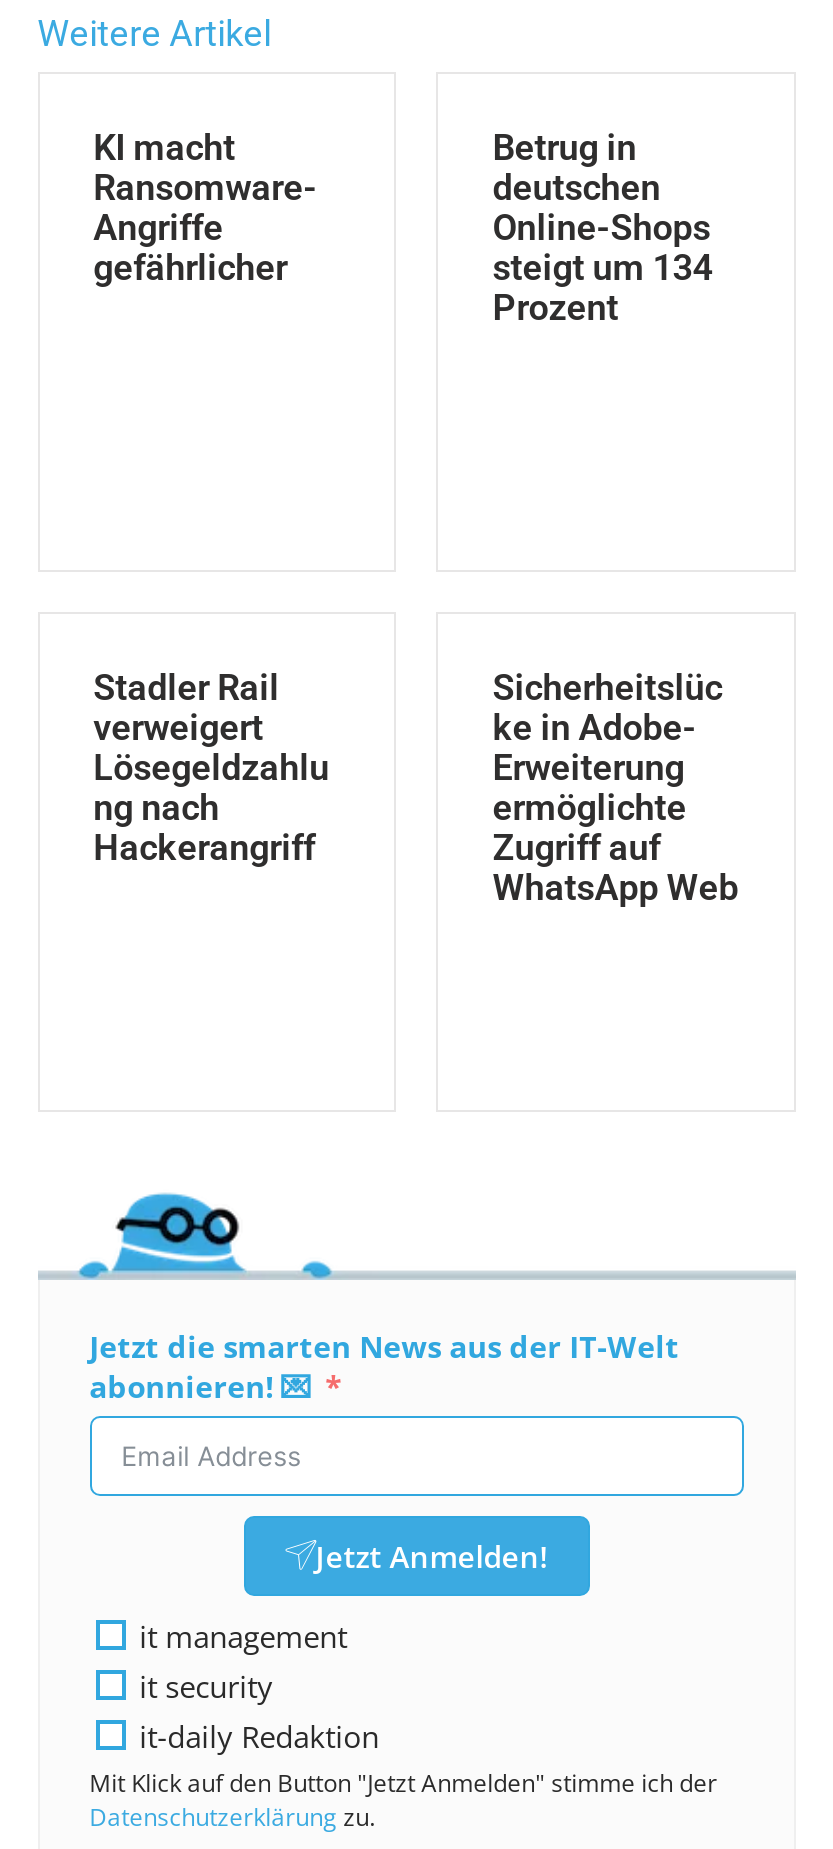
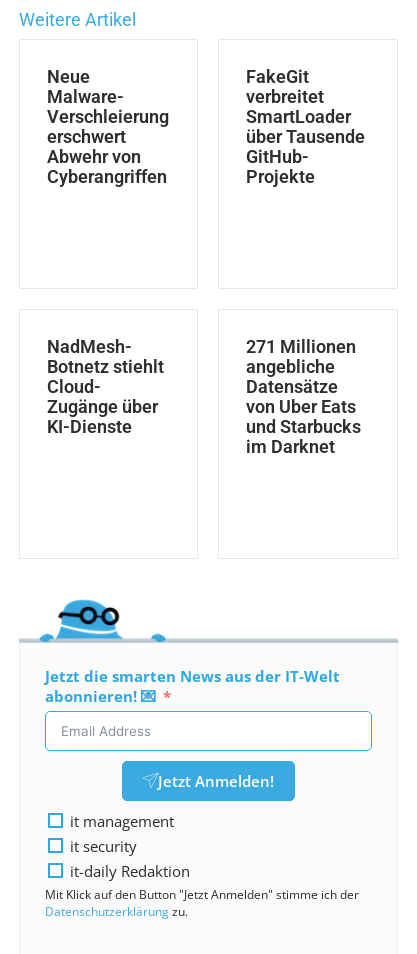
- KI macht
- Ransomware-
- Angriffe
- gefährlicher
+ Neue
+ Malware-
+ Verschleierung
+ erschwert
+ Abwehr von
+ Cyberangriffen

- Betrug in
- deutschen
- Online-Shops
- steigt um 134
- Prozent
+ FakeGit
+ verbreitet
+ SmartLoader
+ über Tausende
+ GitHub-
+ Projekte

- Stadler Rail
- verweigert
- Lösegeldzahlu
- ng nach
- Hackerangriff
+ NadMesh-
+ Botnetz stiehlt
+ Cloud-
+ Zugänge über
+ KI-Dienste

- Sicherheitslüc
- ke in Adobe-
- Erweiterung
- ermöglichte
- Zugriff auf
- WhatsApp Web
+ 271 Millionen
+ angebliche
+ Datensätze
+ von Uber Eats
+ und Starbucks
+ im Darknet
